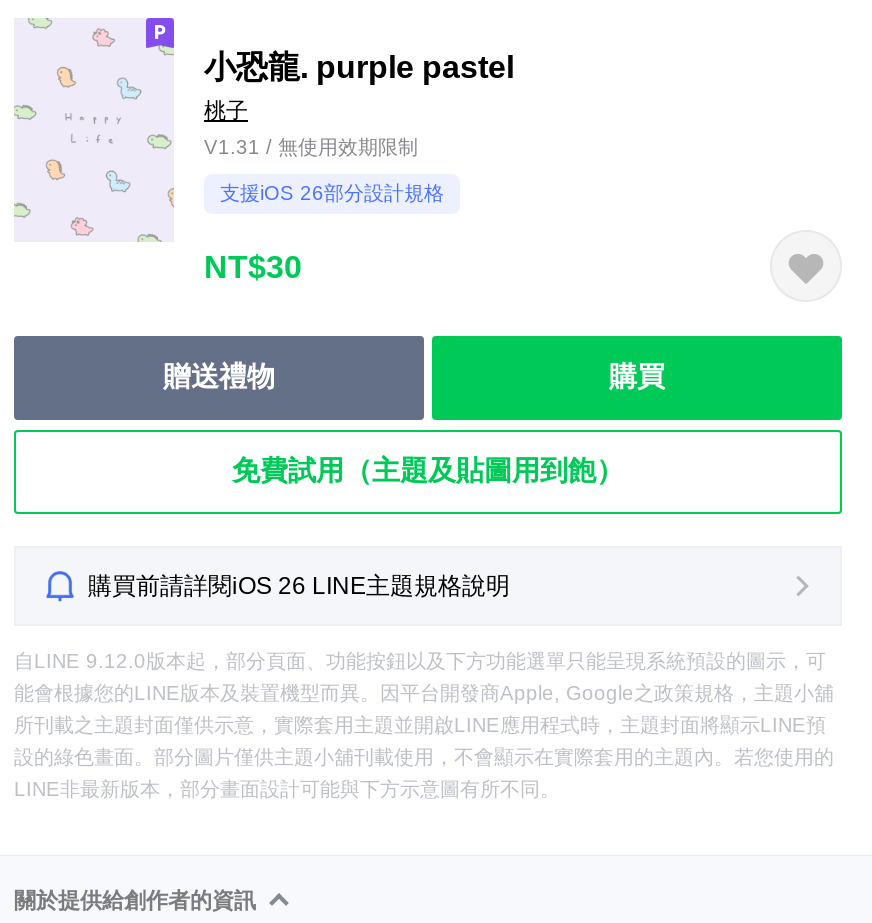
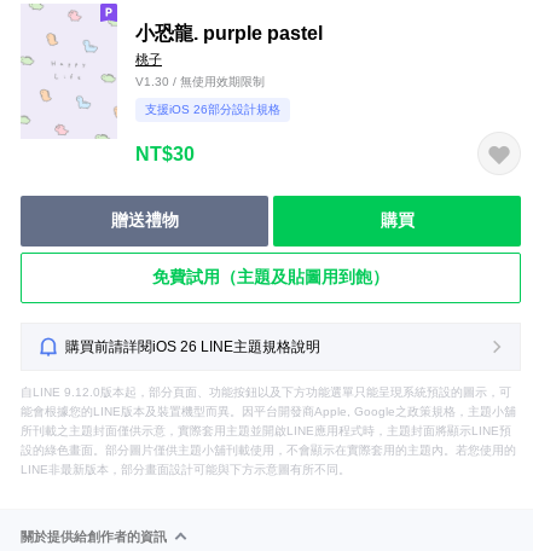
- V1.31 / 無使用效期限制
+ V1.30 / 無使用效期限制
